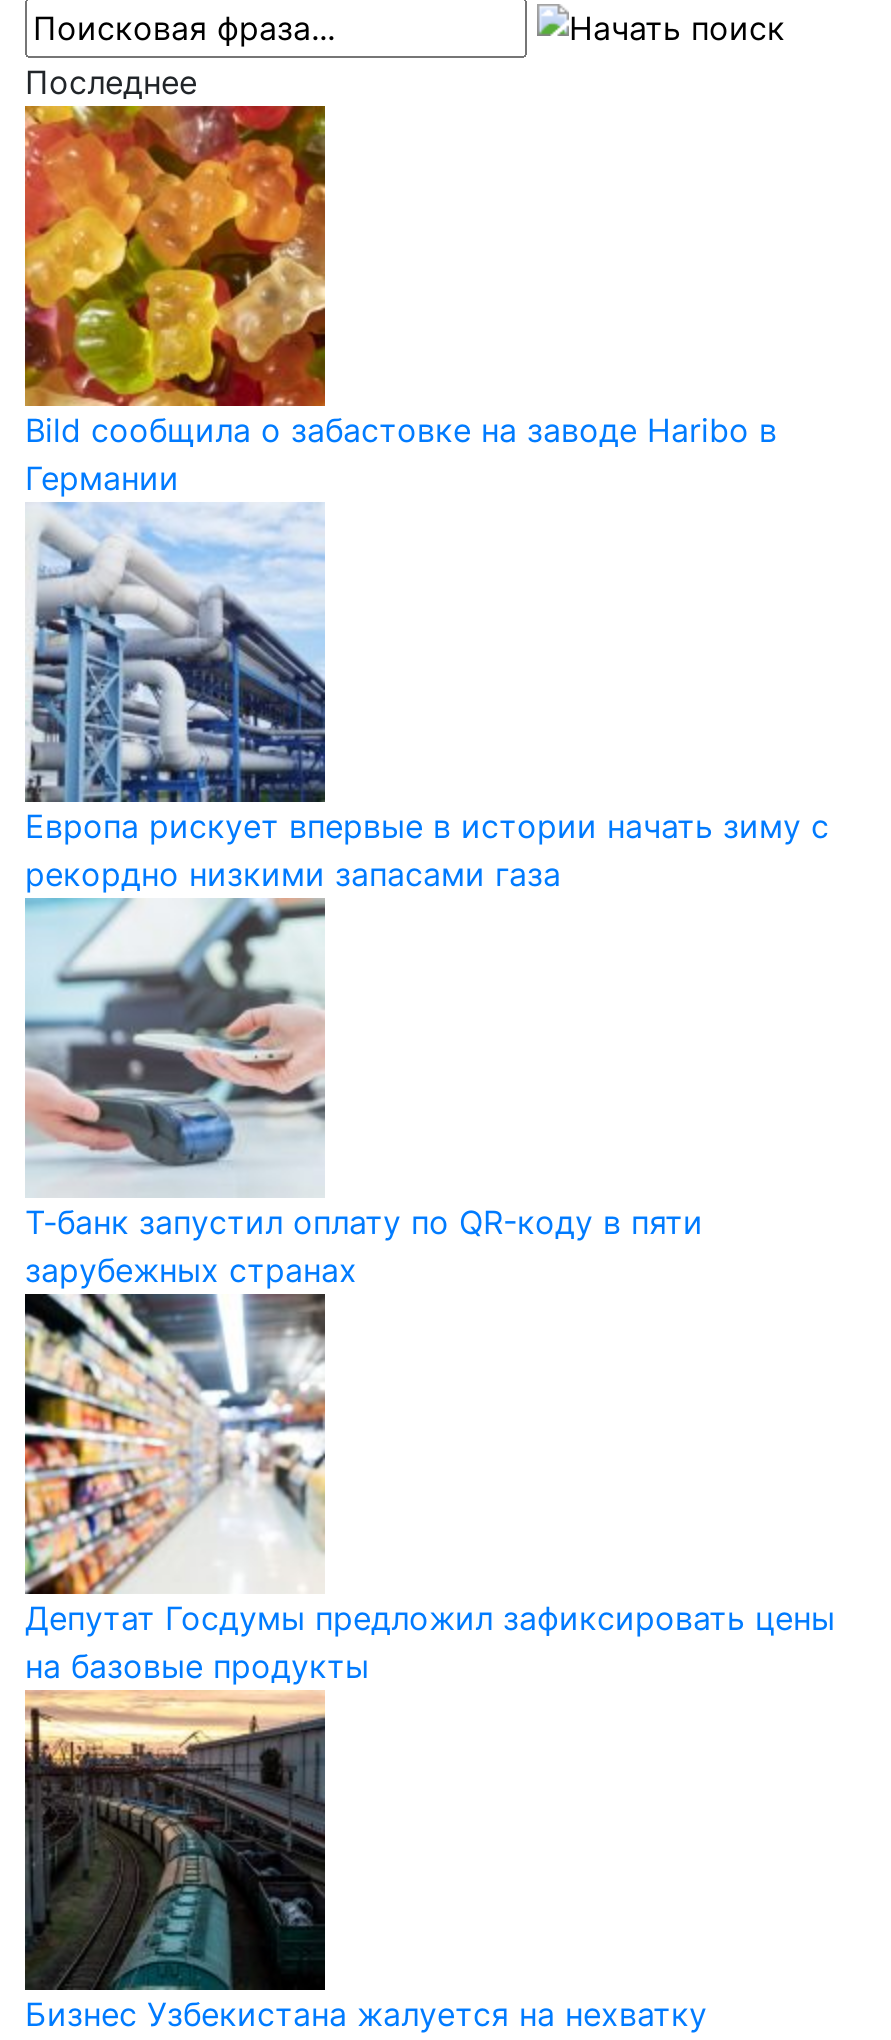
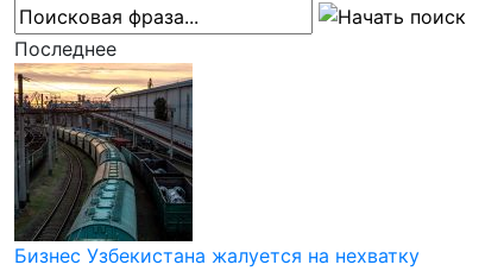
- [image]
- Bild сообщила о забастовке на заводе Haribo в
- Германии

- [image]
- Европа рискует впервые в истории начать зиму с
- рекордно низкими запасами газа

- [image]
- Т-банк запустил оплату по QR-коду в пяти
- зарубежных странах

- [image]
- Депутат Госдумы предложил зафиксировать цены
- на базовые продукты
